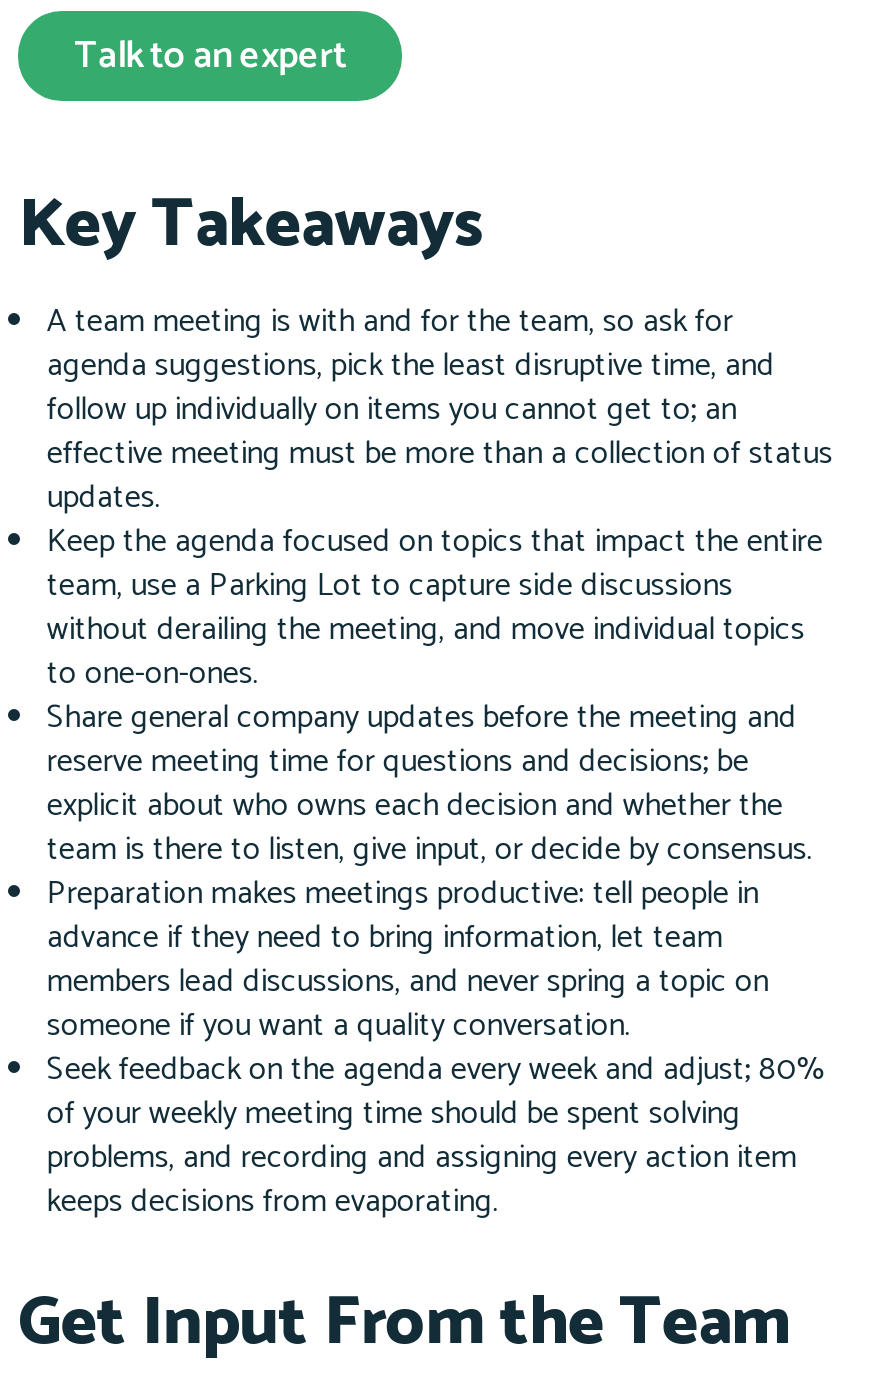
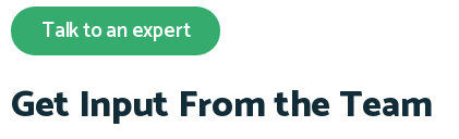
- Key Takeaways
- A team meeting is with and for the team, so ask for
- agenda suggestions, pick the least disruptive time, and
- follow up individually on items you cannot get to; an
- effective meeting must be more than a collection of status
- updates.
- Keep the agenda focused on topics that impact the entire
- team, use a Parking Lot to capture side discussions
- without derailing the meeting, and move individual topics
- to one-on-ones.
- Share general company updates before the meeting and
- reserve meeting time for questions and decisions; be
- explicit about who owns each decision and whether the
- team is there to listen, give input, or decide by consensus.
- Preparation makes meetings productive: tell people in
- advance if they need to bring information, let team
- members lead discussions, and never spring a topic on
- someone if you want a quality conversation.
- Seek feedback on the agenda every week and adjust; 80%
- of your weekly meeting time should be spent solving
- problems, and recording and assigning every action item
- keeps decisions from evaporating.
